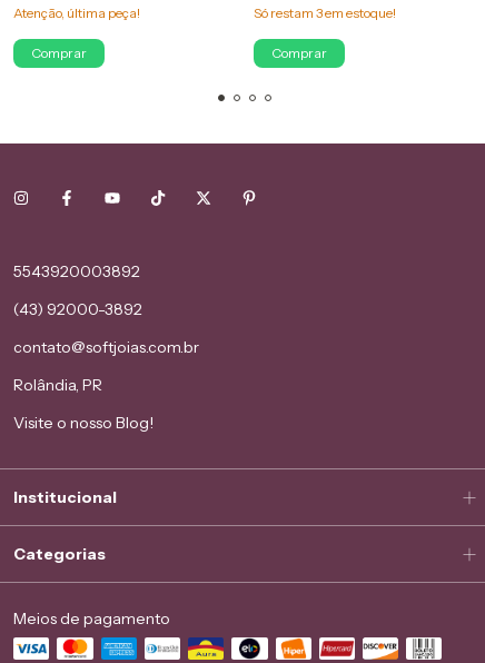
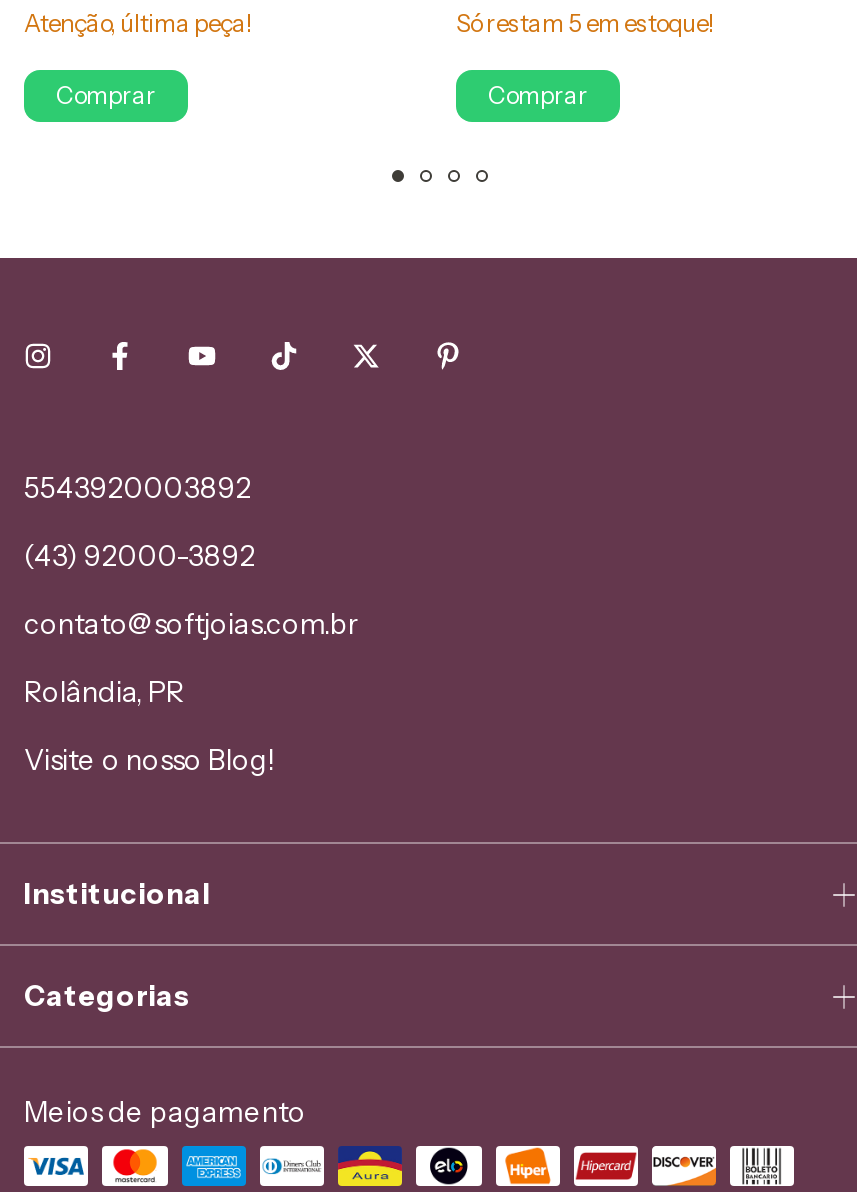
- Só restam 3 em estoque!
+ Só restam 5 em estoque!
